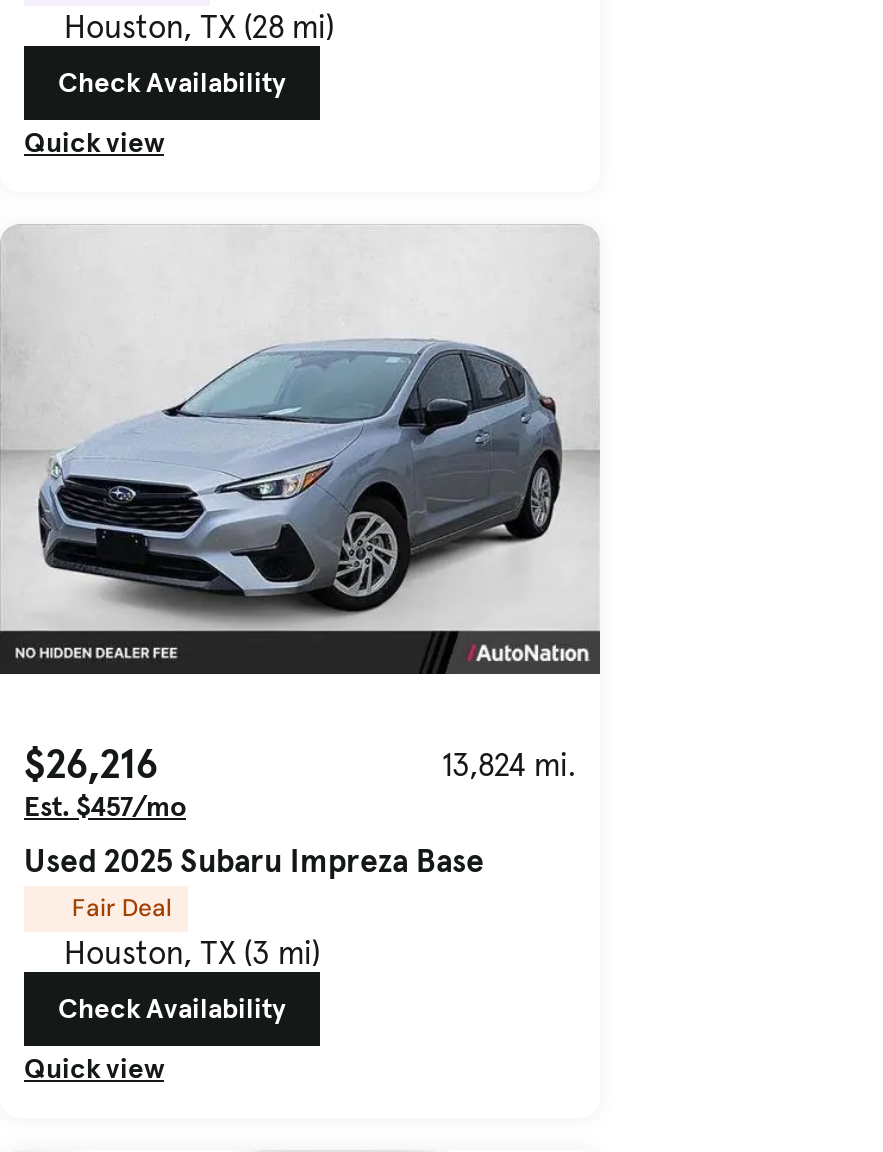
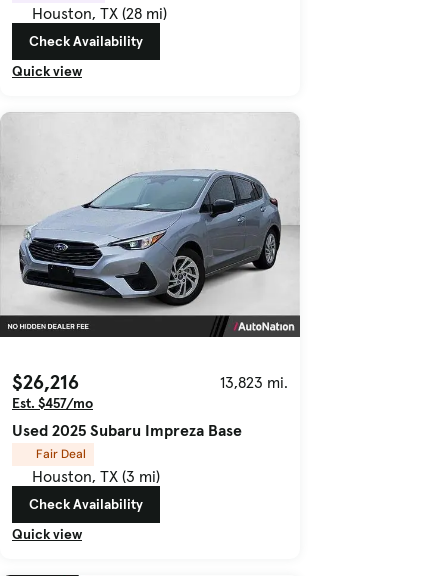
- 13,824 mi.
+ 13,823 mi.
